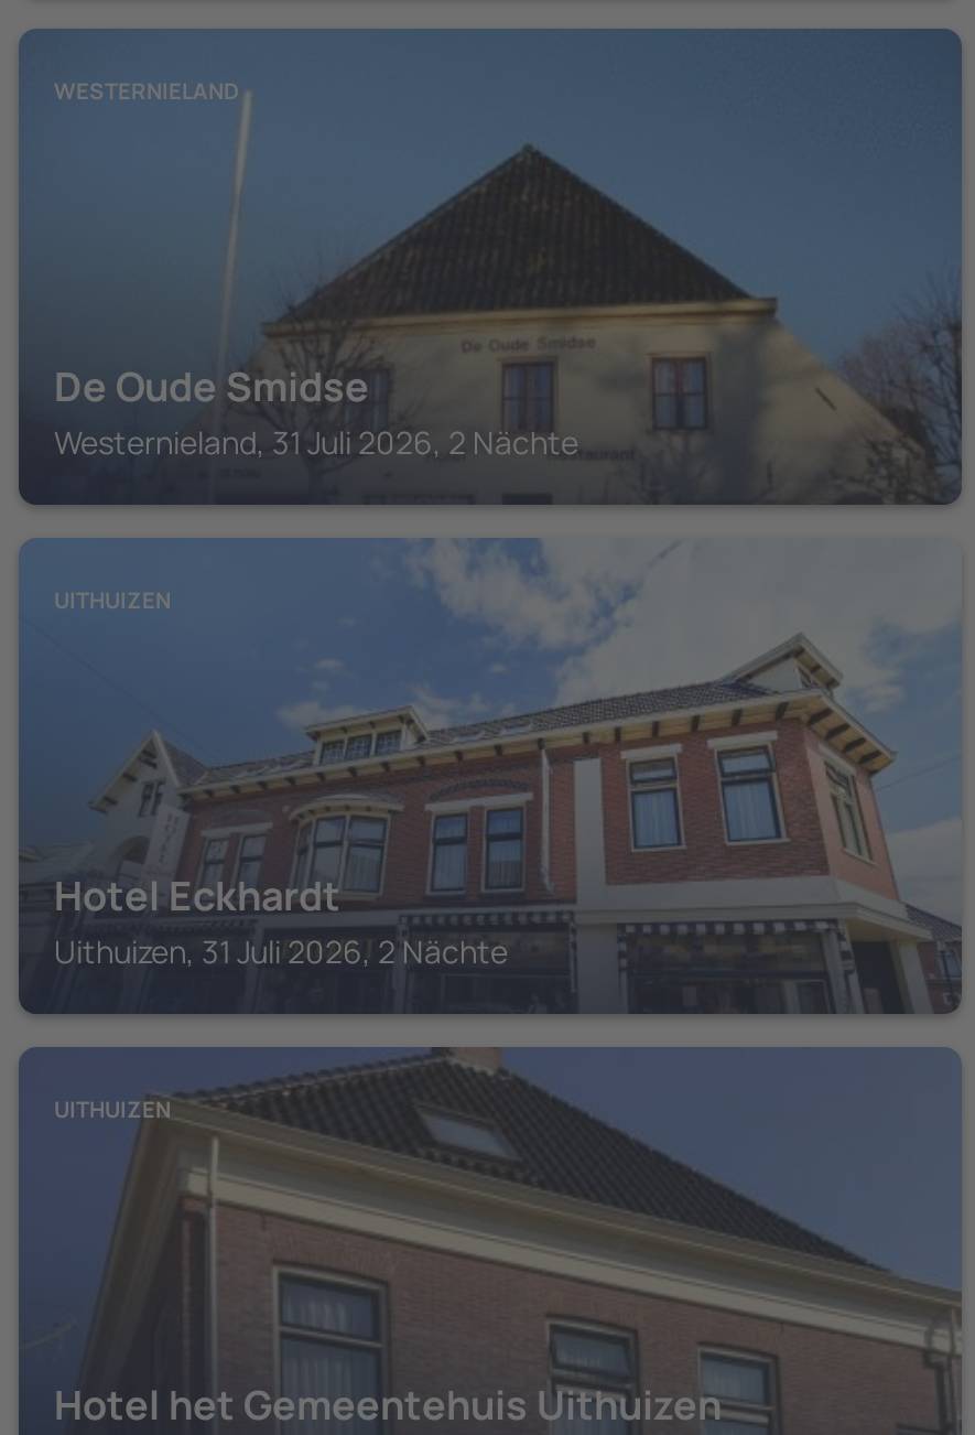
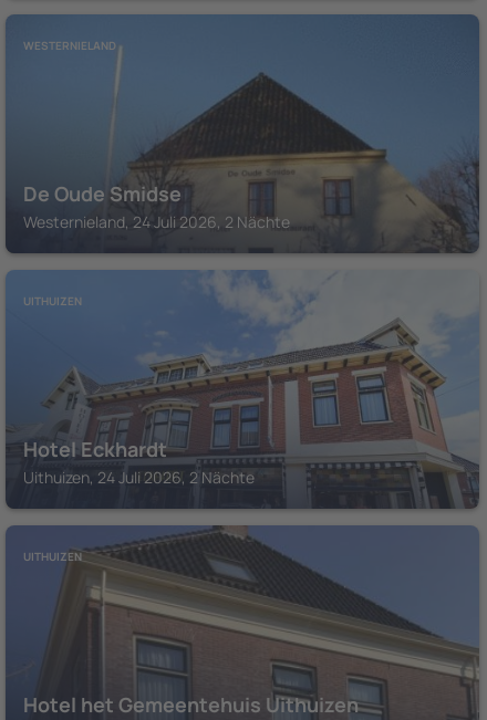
- Westernieland, 31 Juli 2026, 2 Nächte
+ Westernieland, 24 Juli 2026, 2 Nächte

- Uithuizen, 31 Juli 2026, 2 Nächte
+ Uithuizen, 24 Juli 2026, 2 Nächte
